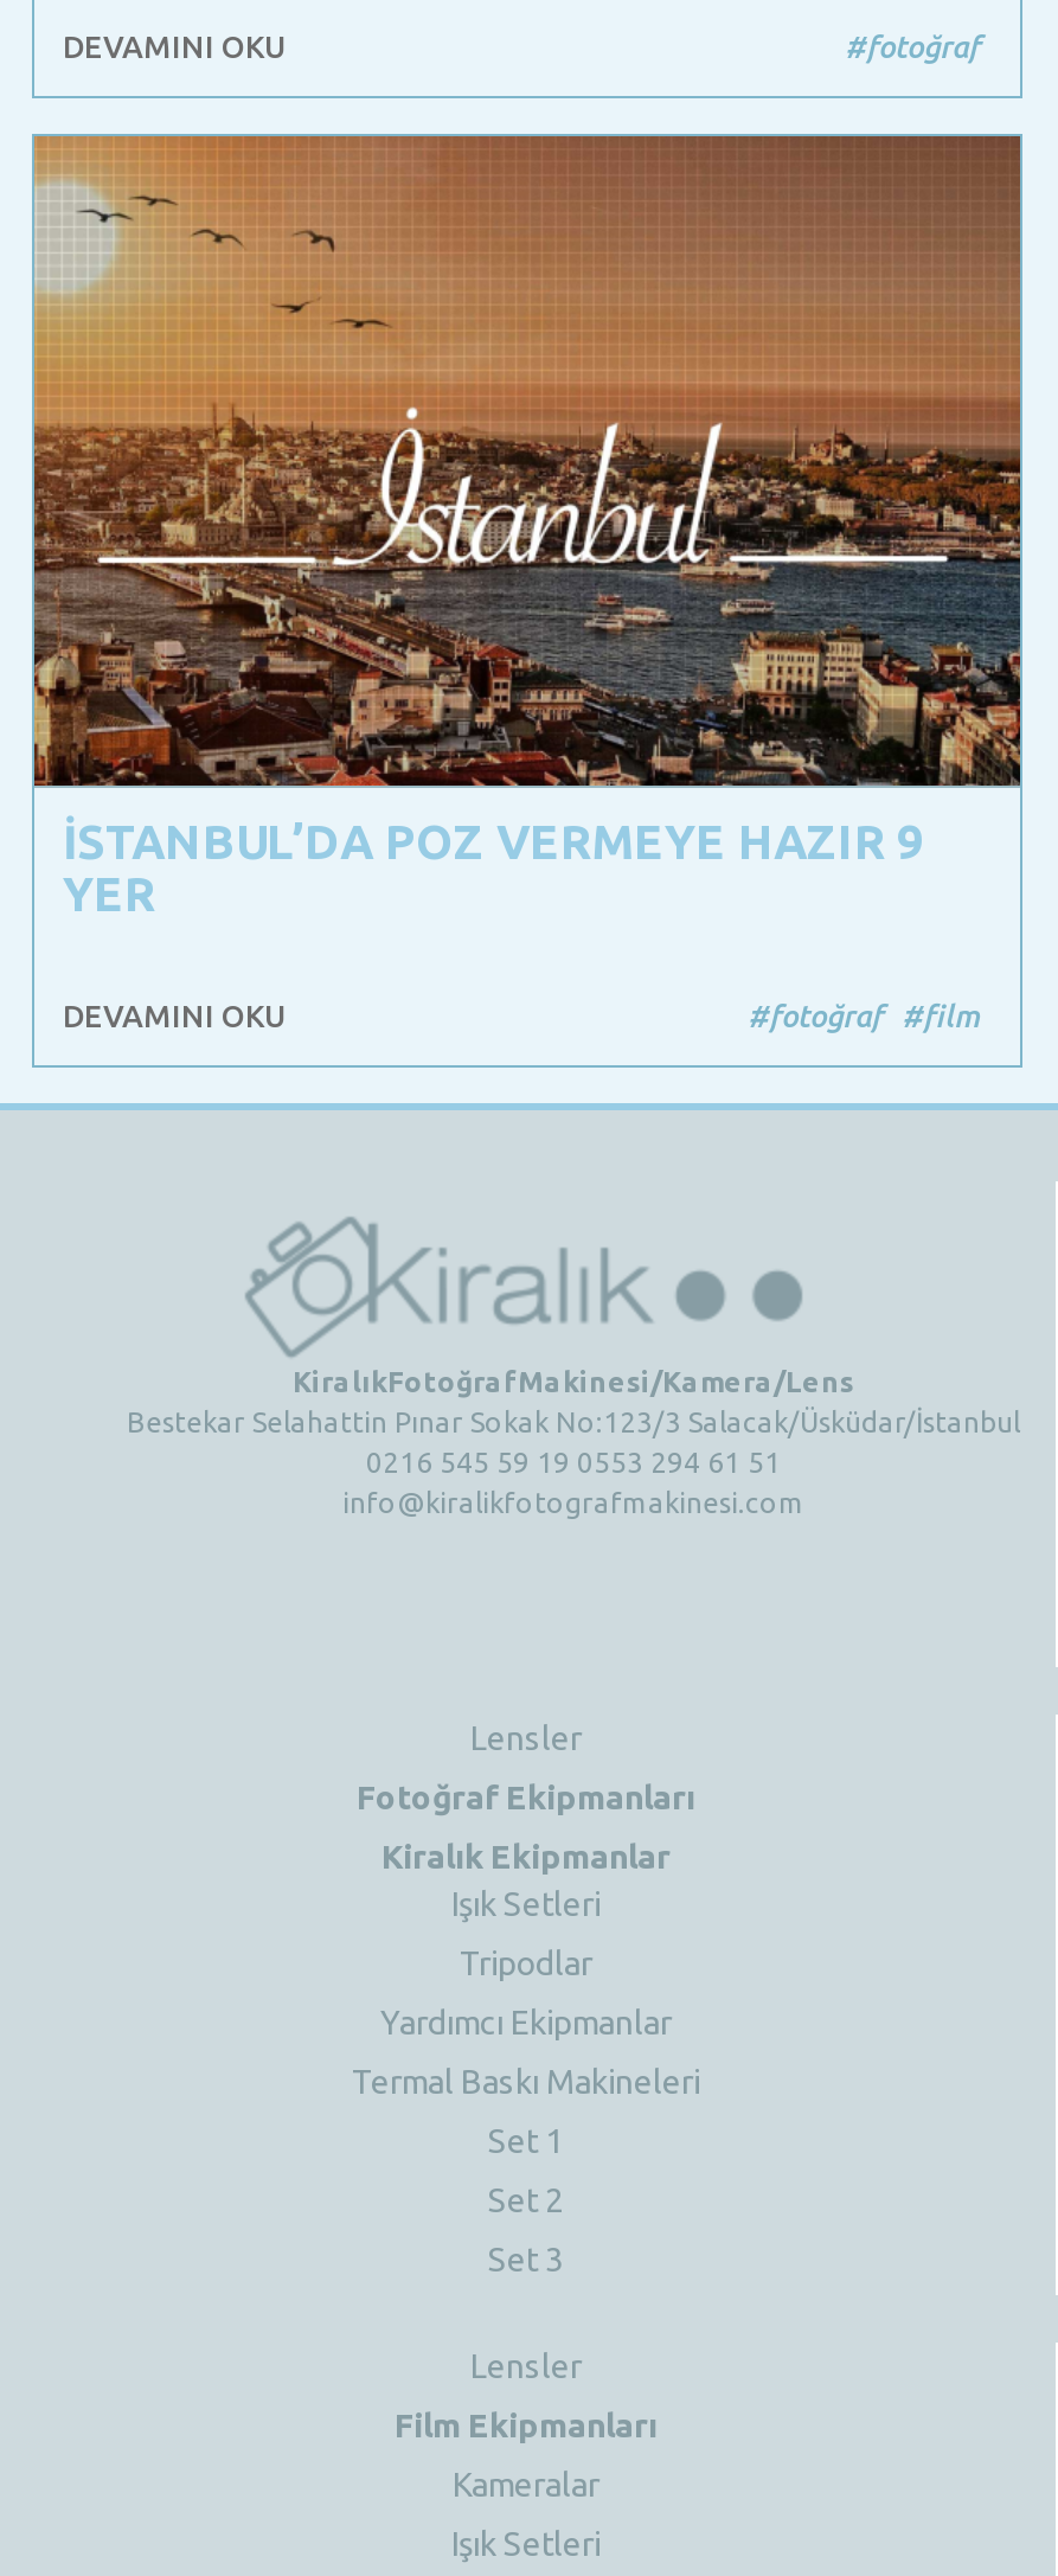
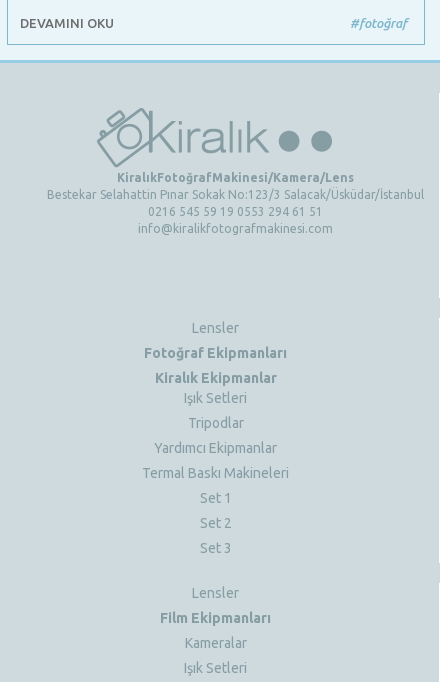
- [image]
- İSTANBUL’DA POZ VERMEYE HAZIR 9
- YER
- DEVAMINI OKU
- #fotoğraf #film
